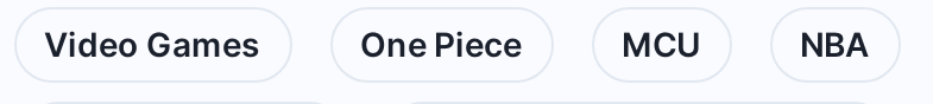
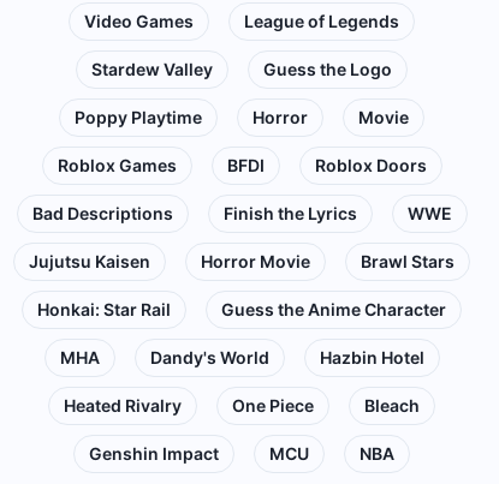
+ League of Legends
+ Stardew Valley
+ Guess the Logo
+ Poppy Playtime
+ Horror
+ Movie
+ Roblox Games
+ BFDI
+ Roblox Doors
+ Bad Descriptions
+ Finish the Lyrics
+ WWE
+ Jujutsu Kaisen
+ Horror Movie
+ Brawl Stars
+ Honkai: Star Rail
+ Guess the Anime Character
+ MHA
+ Dandy's World
+ Hazbin Hotel
+ Heated Rivalry

+ Bleach
+ Genshin Impact
